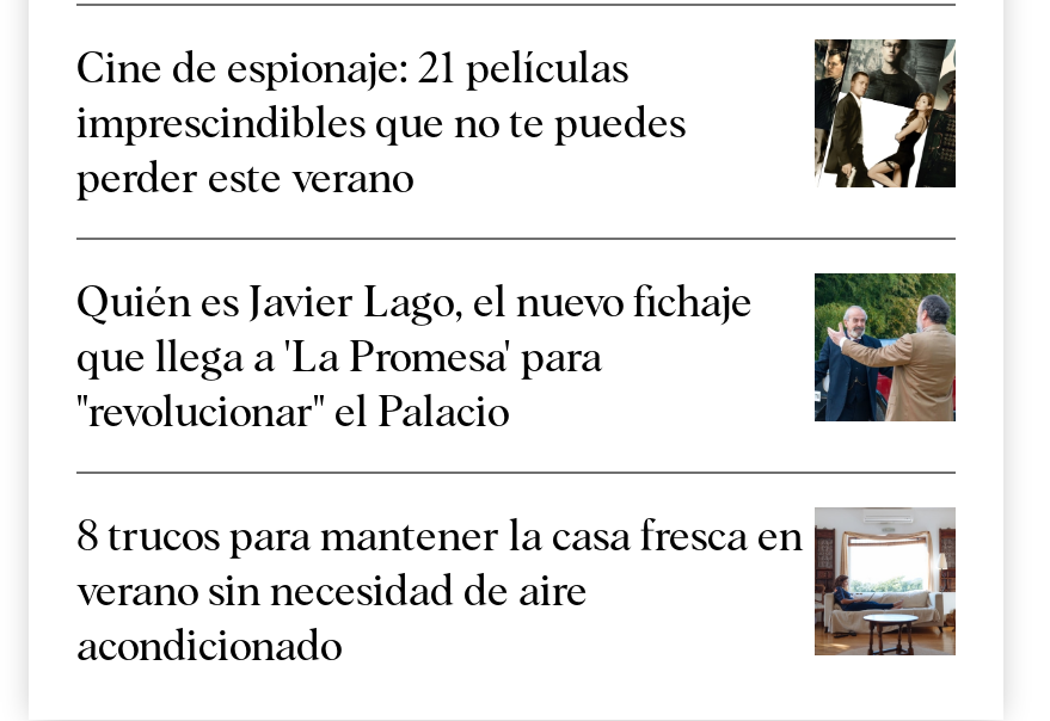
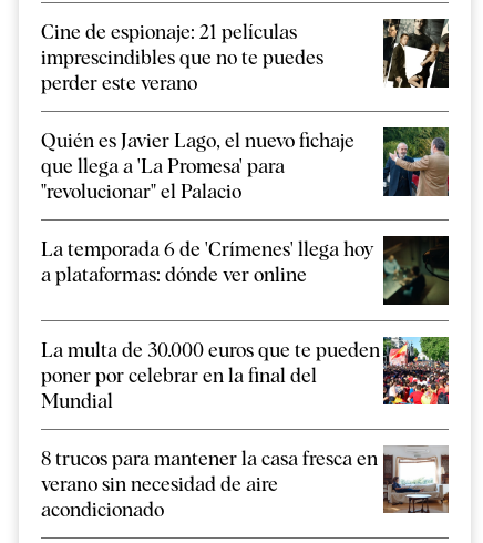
+ [image]
+ La temporada 6 de 'Crímenes' llega hoy
+ a plataformas: dónde ver online
+ La multa de 30.000 euros que te pueden
+ poner por celebrar en la final del
+ Mundial

+ [image]
